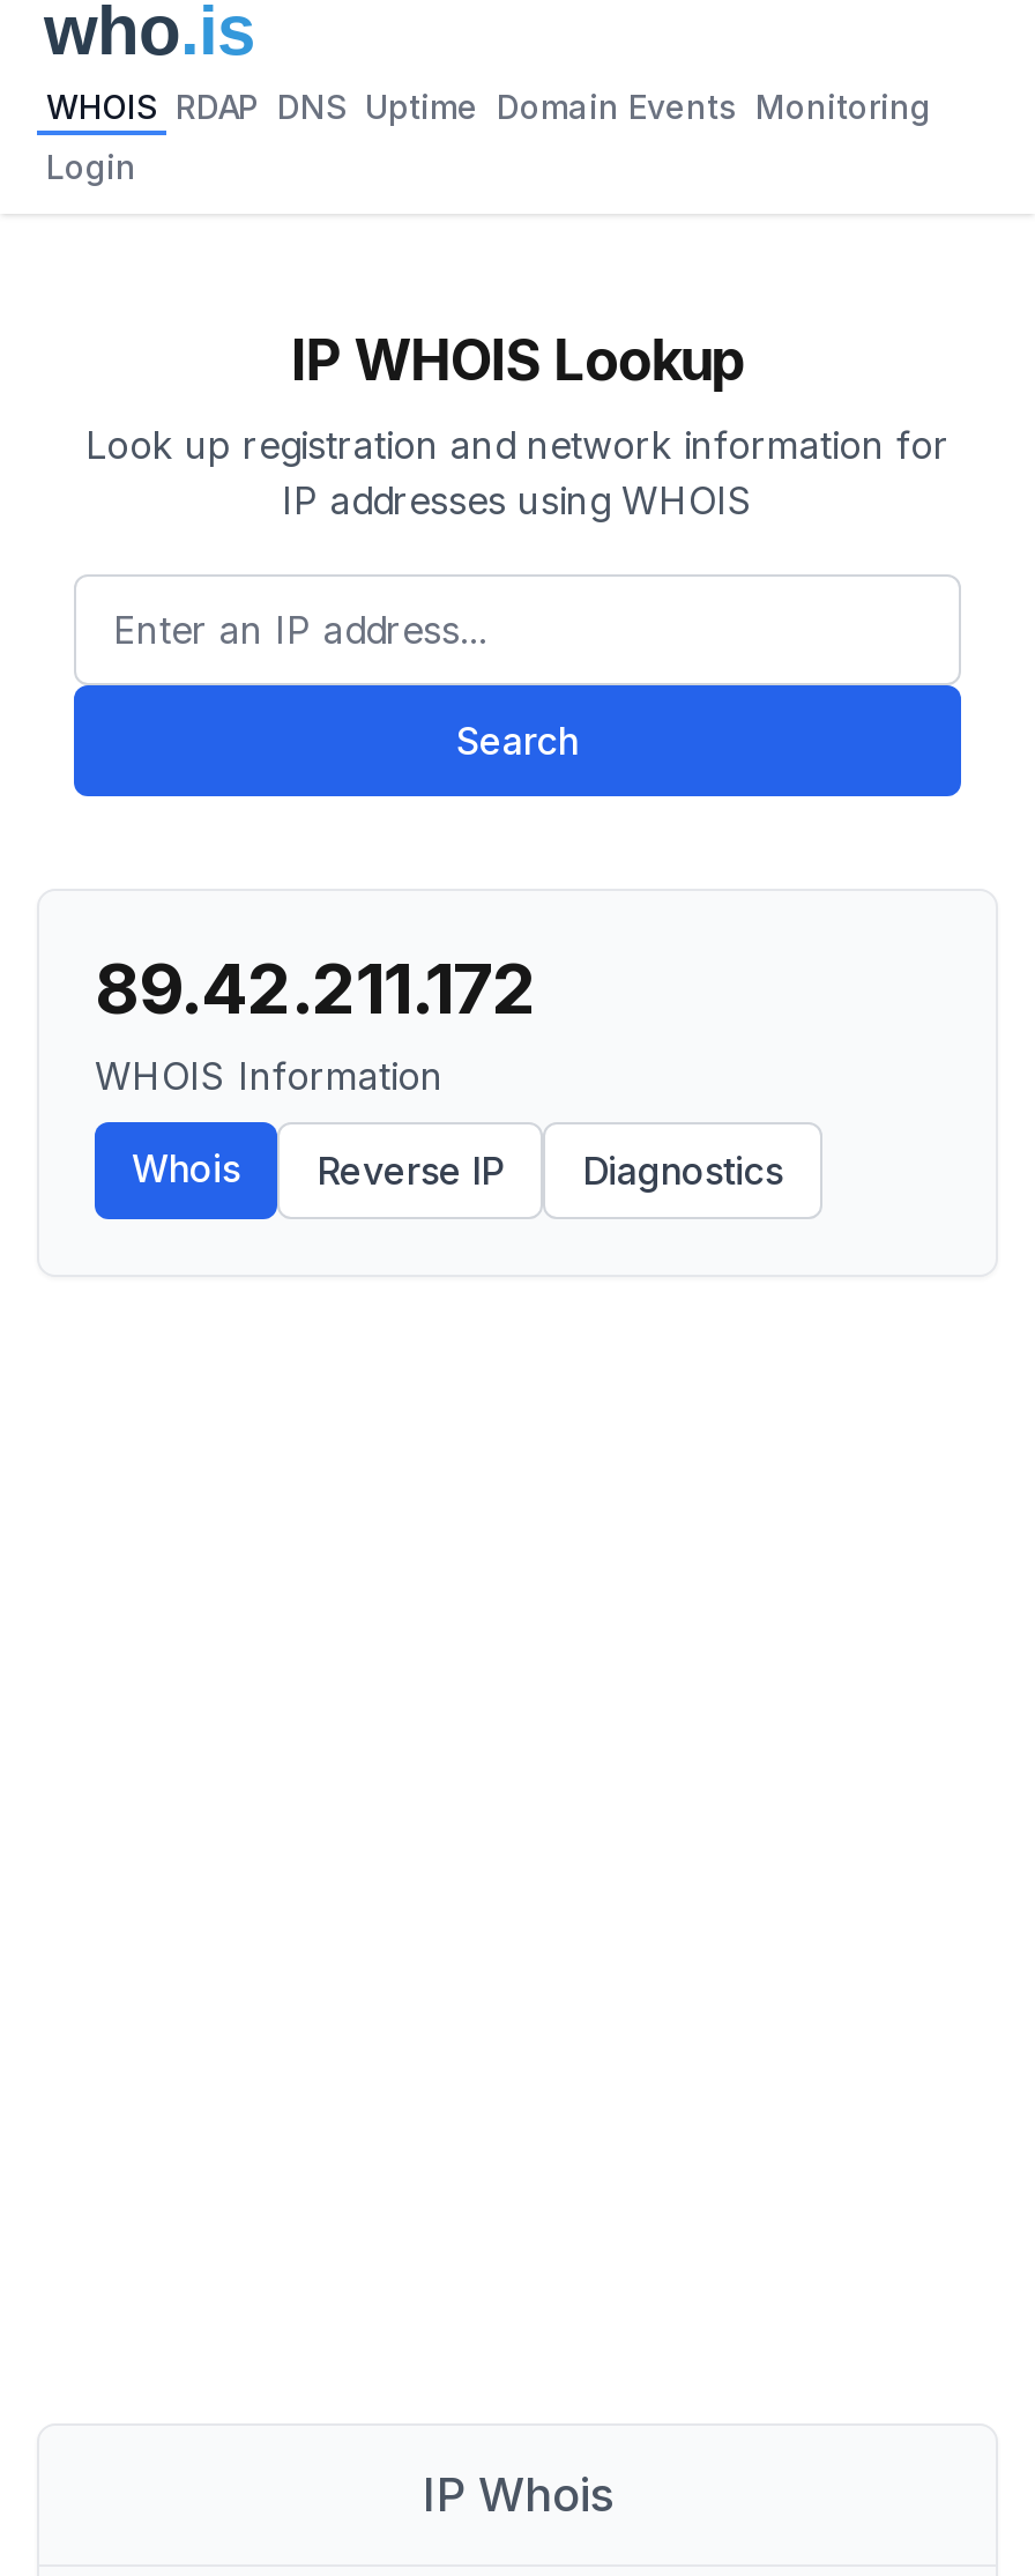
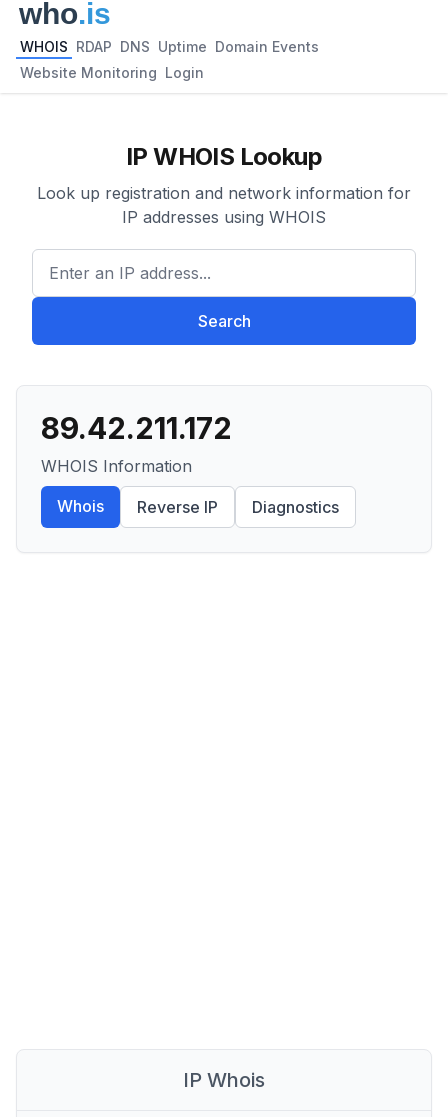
- WHOIS RDAP DNS Uptime Domain Events Monitoring
+ WHOIS RDAP DNS Uptime Domain Events

- Login
+ Website Monitoring Login
